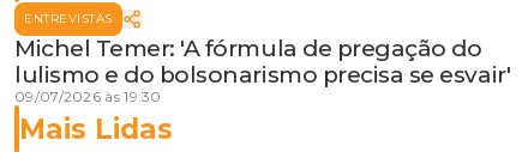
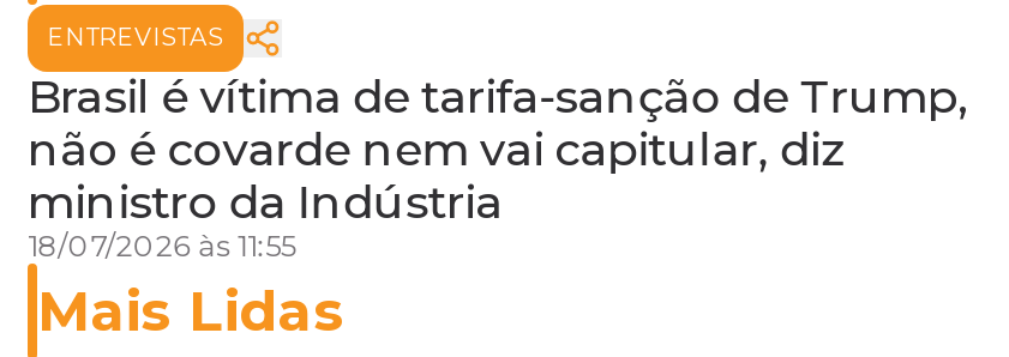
- Michel Temer: 'A fórmula de pregação do
- lulismo e do bolsonarismo precisa se esvair'
- 09/07/2026 às 19:30
+ Brasil é vítima de tarifa-sanção de Trump,
+ não é covarde nem vai capitular, diz
+ ministro da Indústria
+ 18/07/2026 às 11:55
